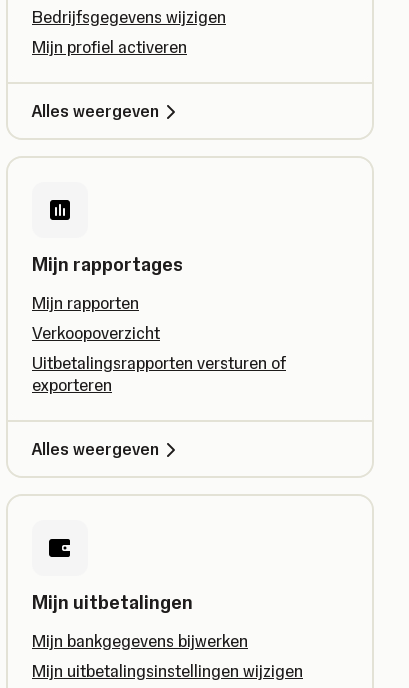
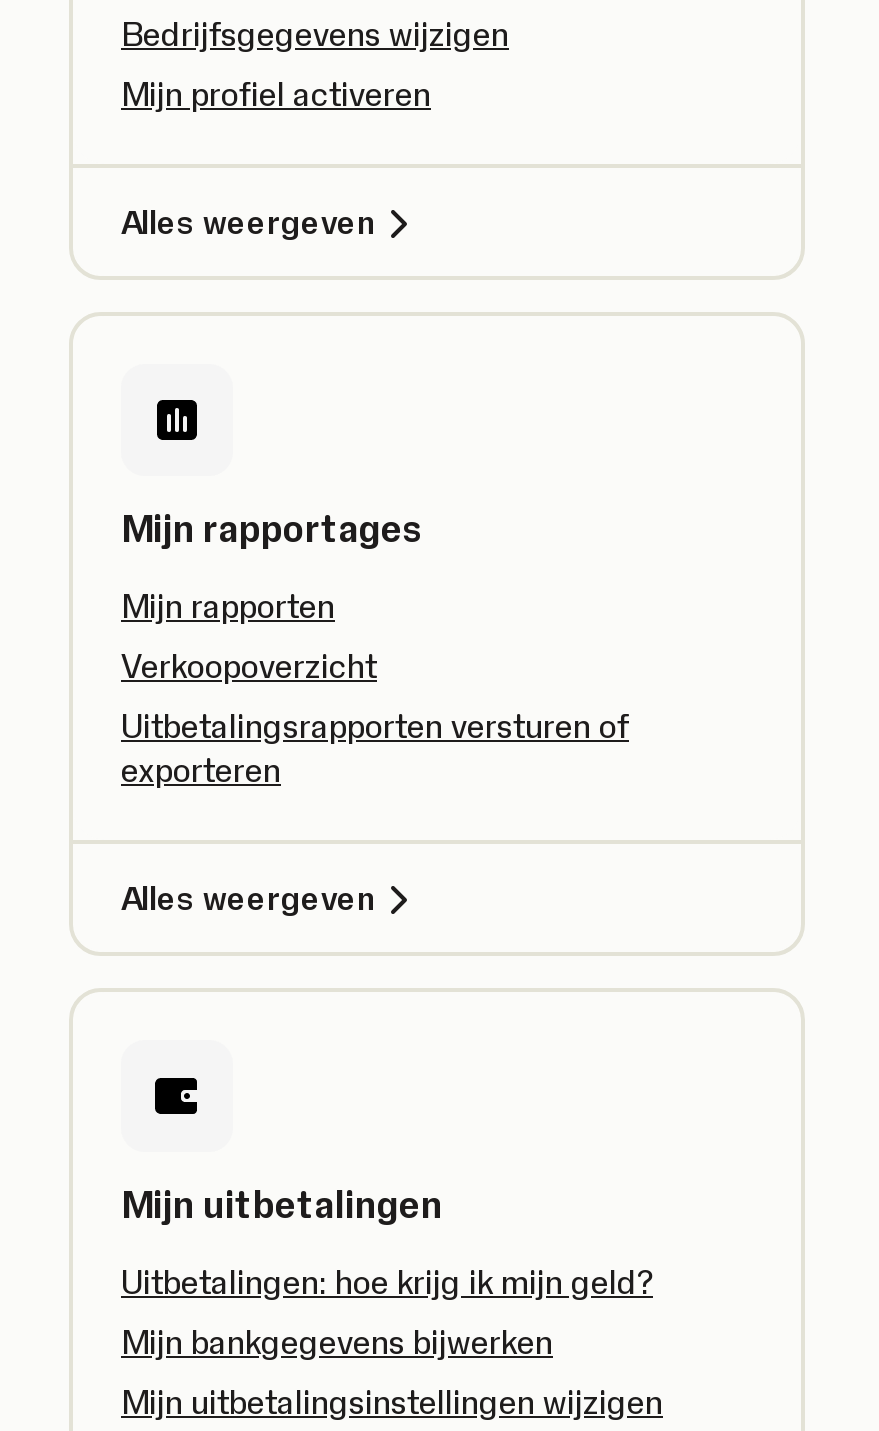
+ Uitbetalingen: hoe krijg ik mijn geld?
